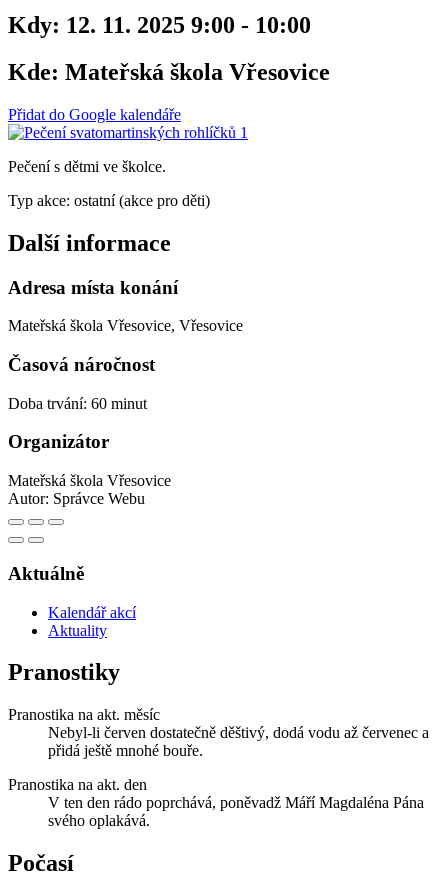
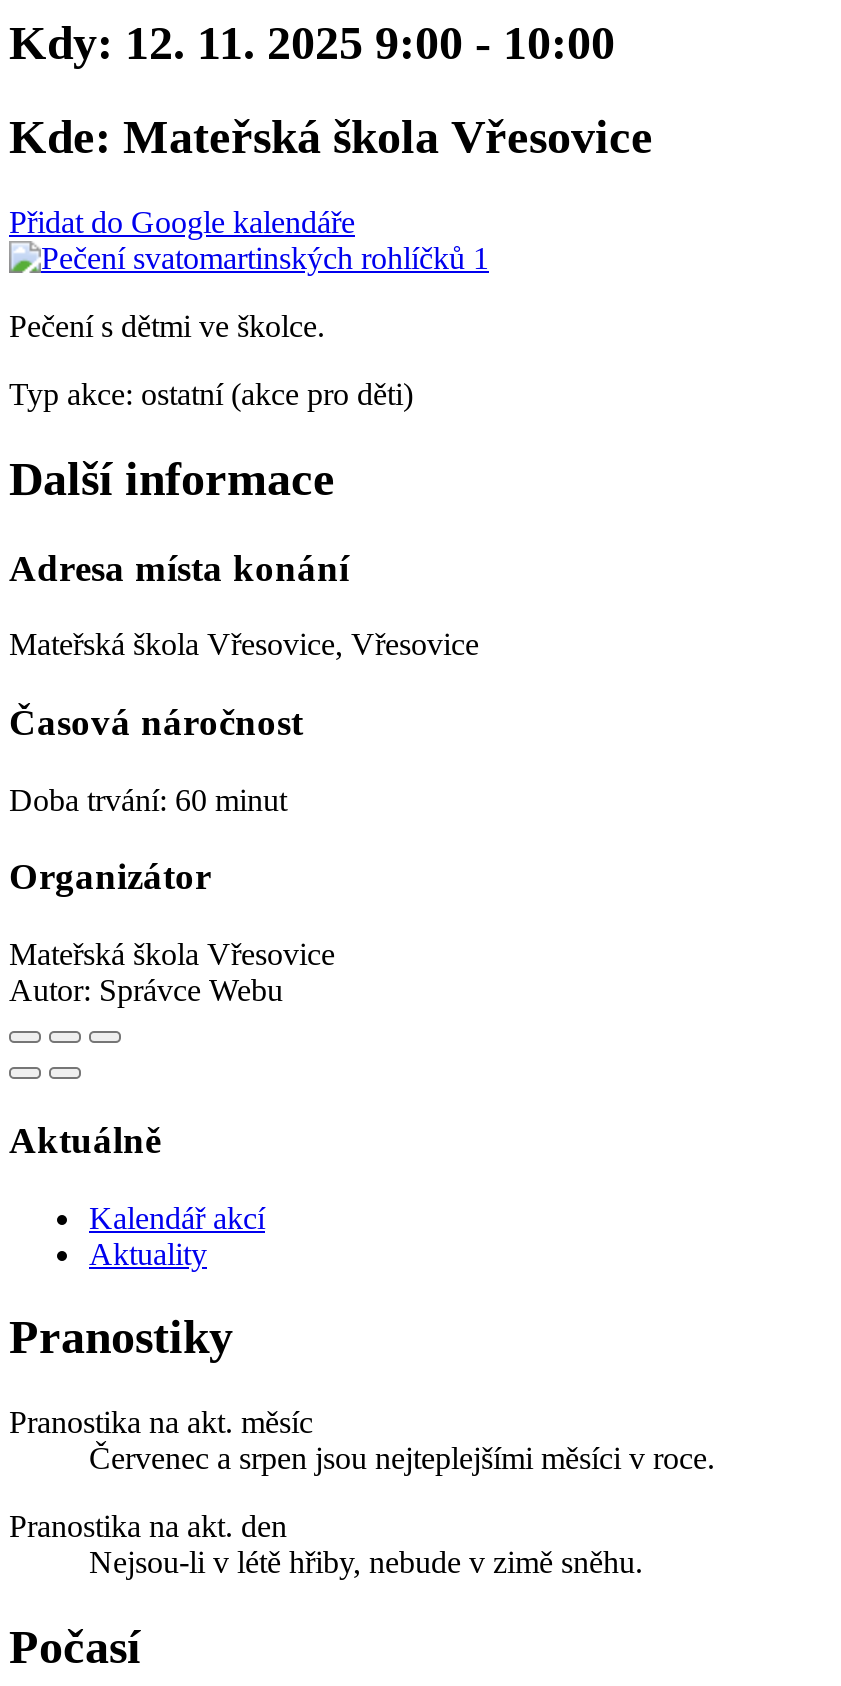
- Nebyl-li červen dostatečně děštivý, dodá vodu až červenec a
- přidá ještě mnohé bouře.
+ Červenec a srpen jsou nejteplejšími měsíci v roce.

- V ten den rádo poprchává, poněvadž Máří Magdaléna Pána
- svého oplakává.
+ Nejsou-li v létě hřiby, nebude v zimě sněhu.
